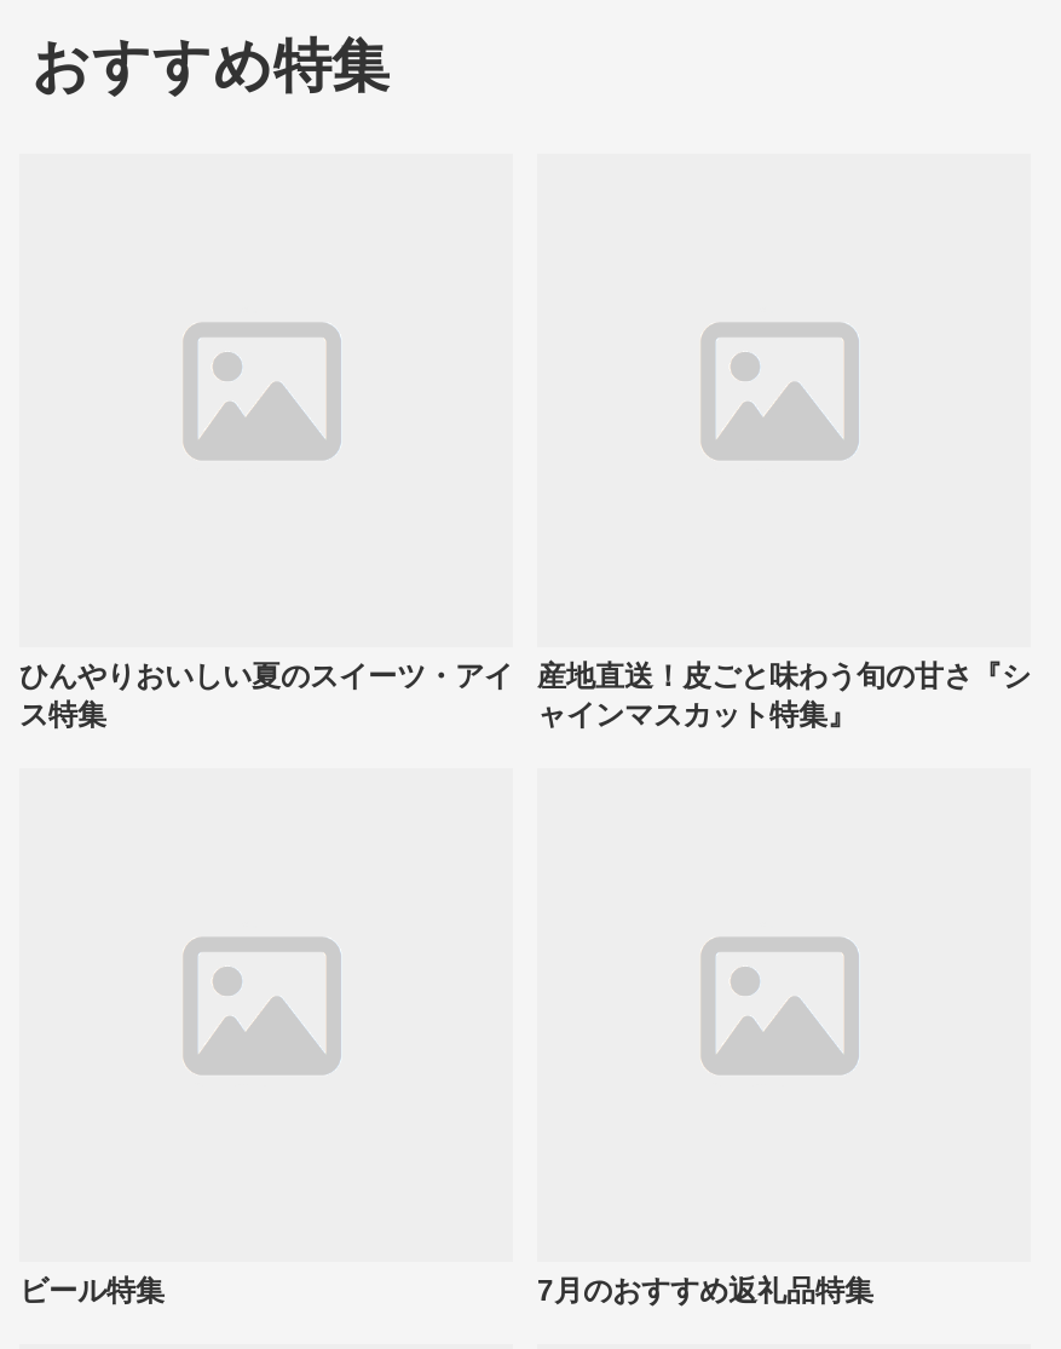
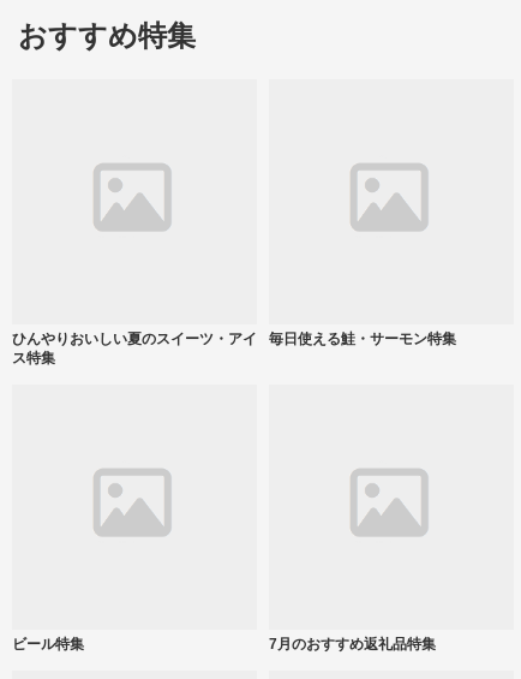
- 産地直送！皮ごと味わう旬の甘さ『シ
- ャインマスカット特集』
+ 毎日使える鮭・サーモン特集
